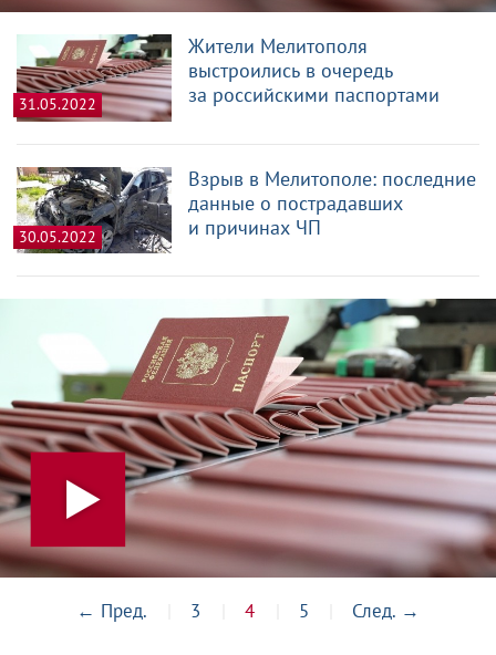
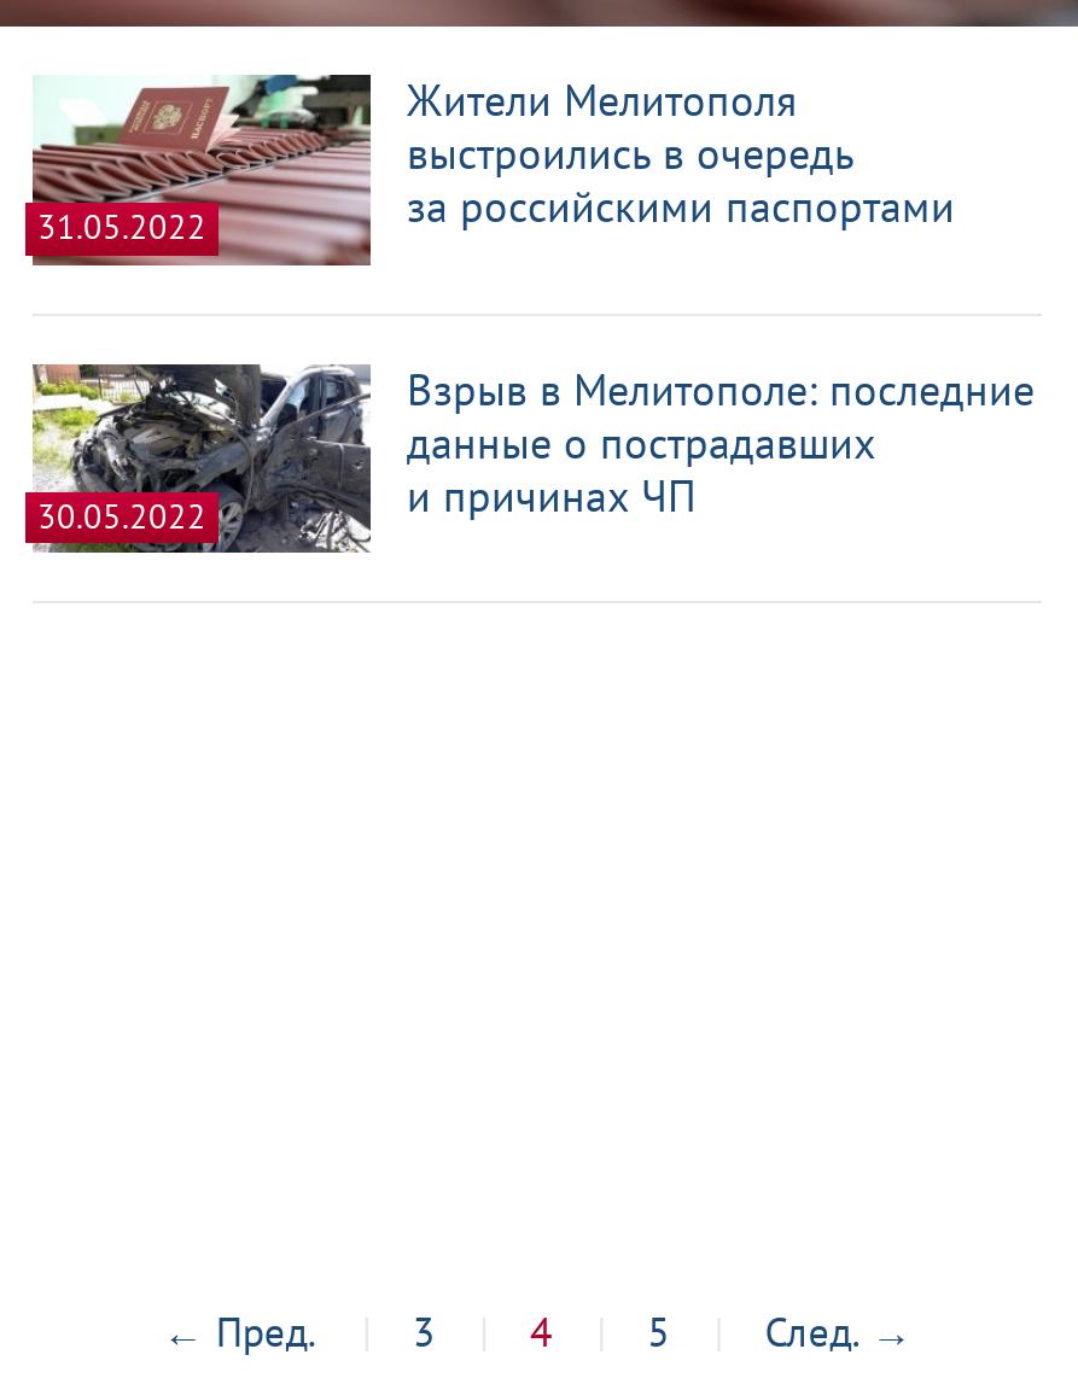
- [image]
